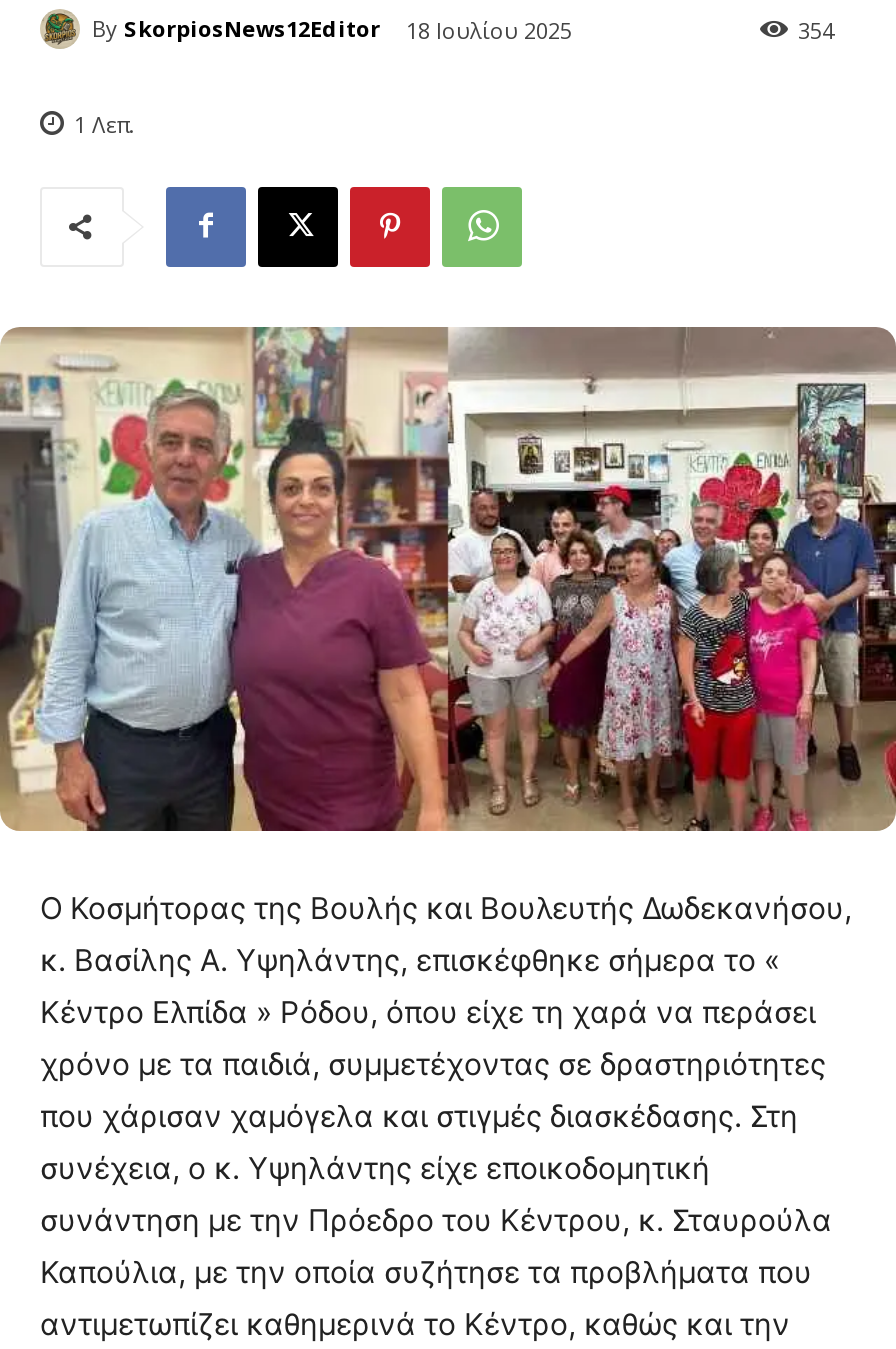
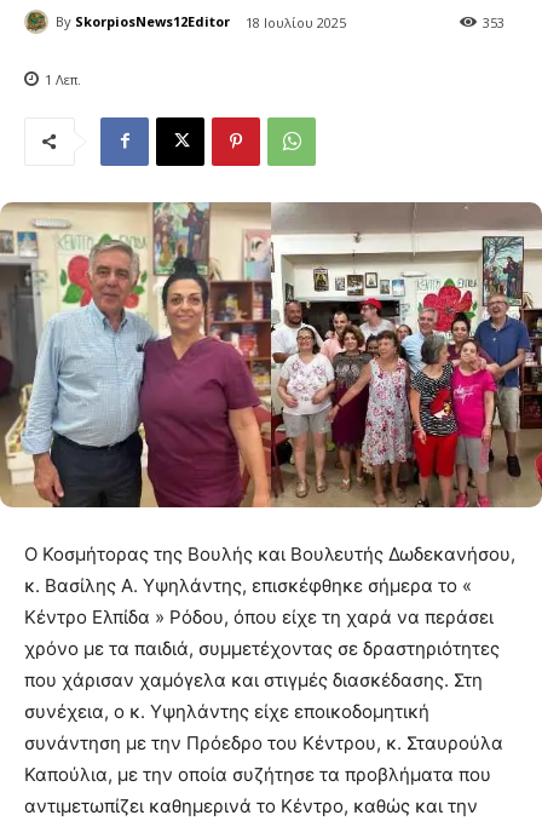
- 354
+ 353
